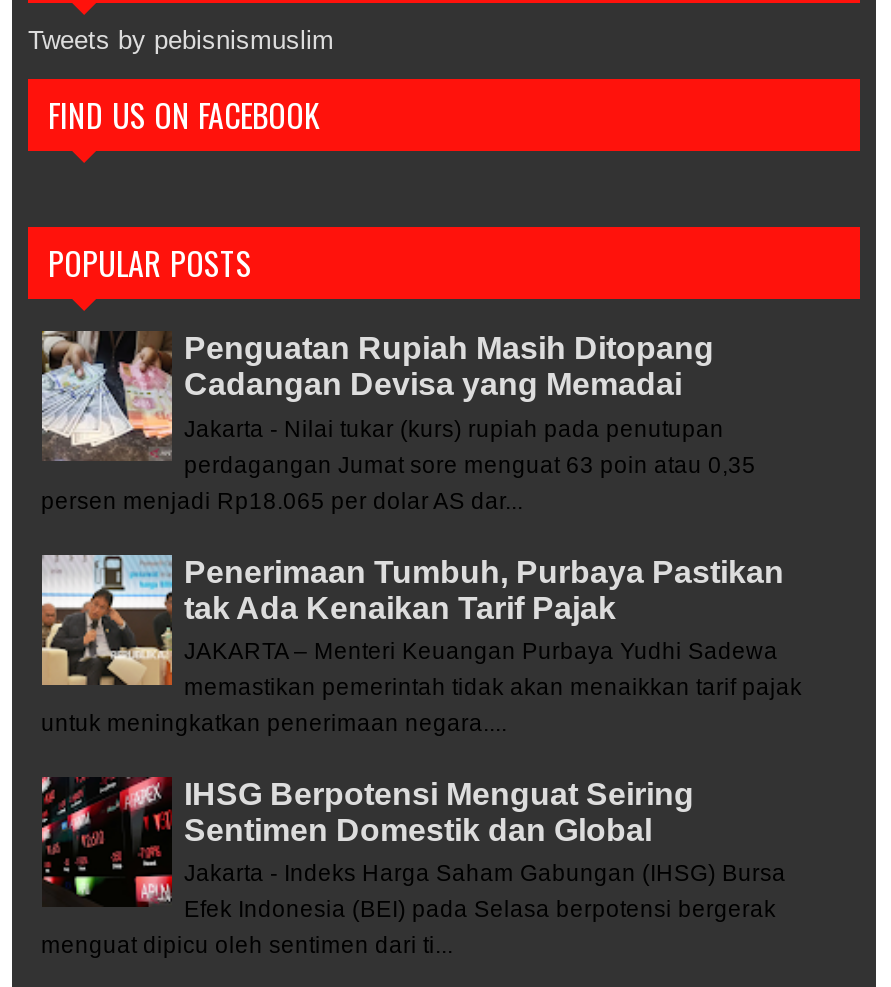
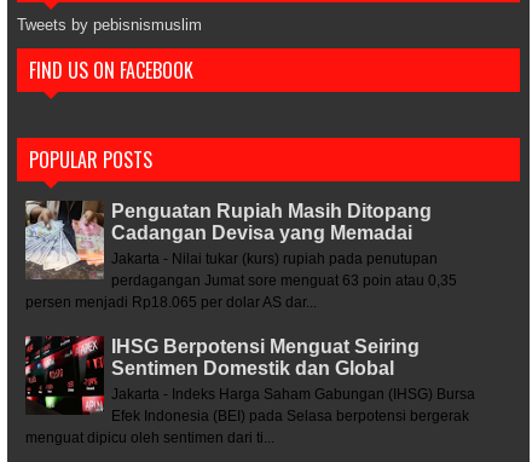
- [image]
- Penerimaan Tumbuh, Purbaya Pastikan
- tak Ada Kenaikan Tarif Pajak
- JAKARTA – Menteri Keuangan Purbaya Yudhi Sadewa
- memastikan pemerintah tidak akan menaikkan tarif pajak
- untuk meningkatkan penerimaan negara....
